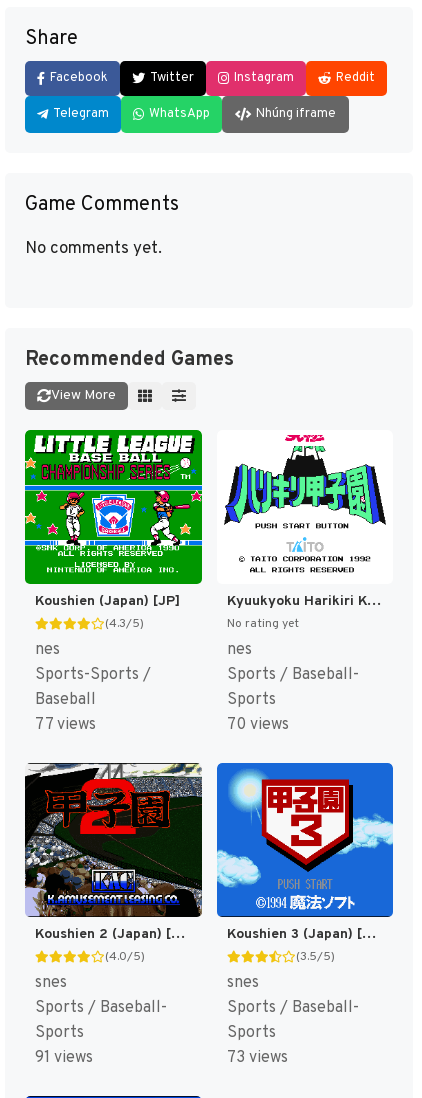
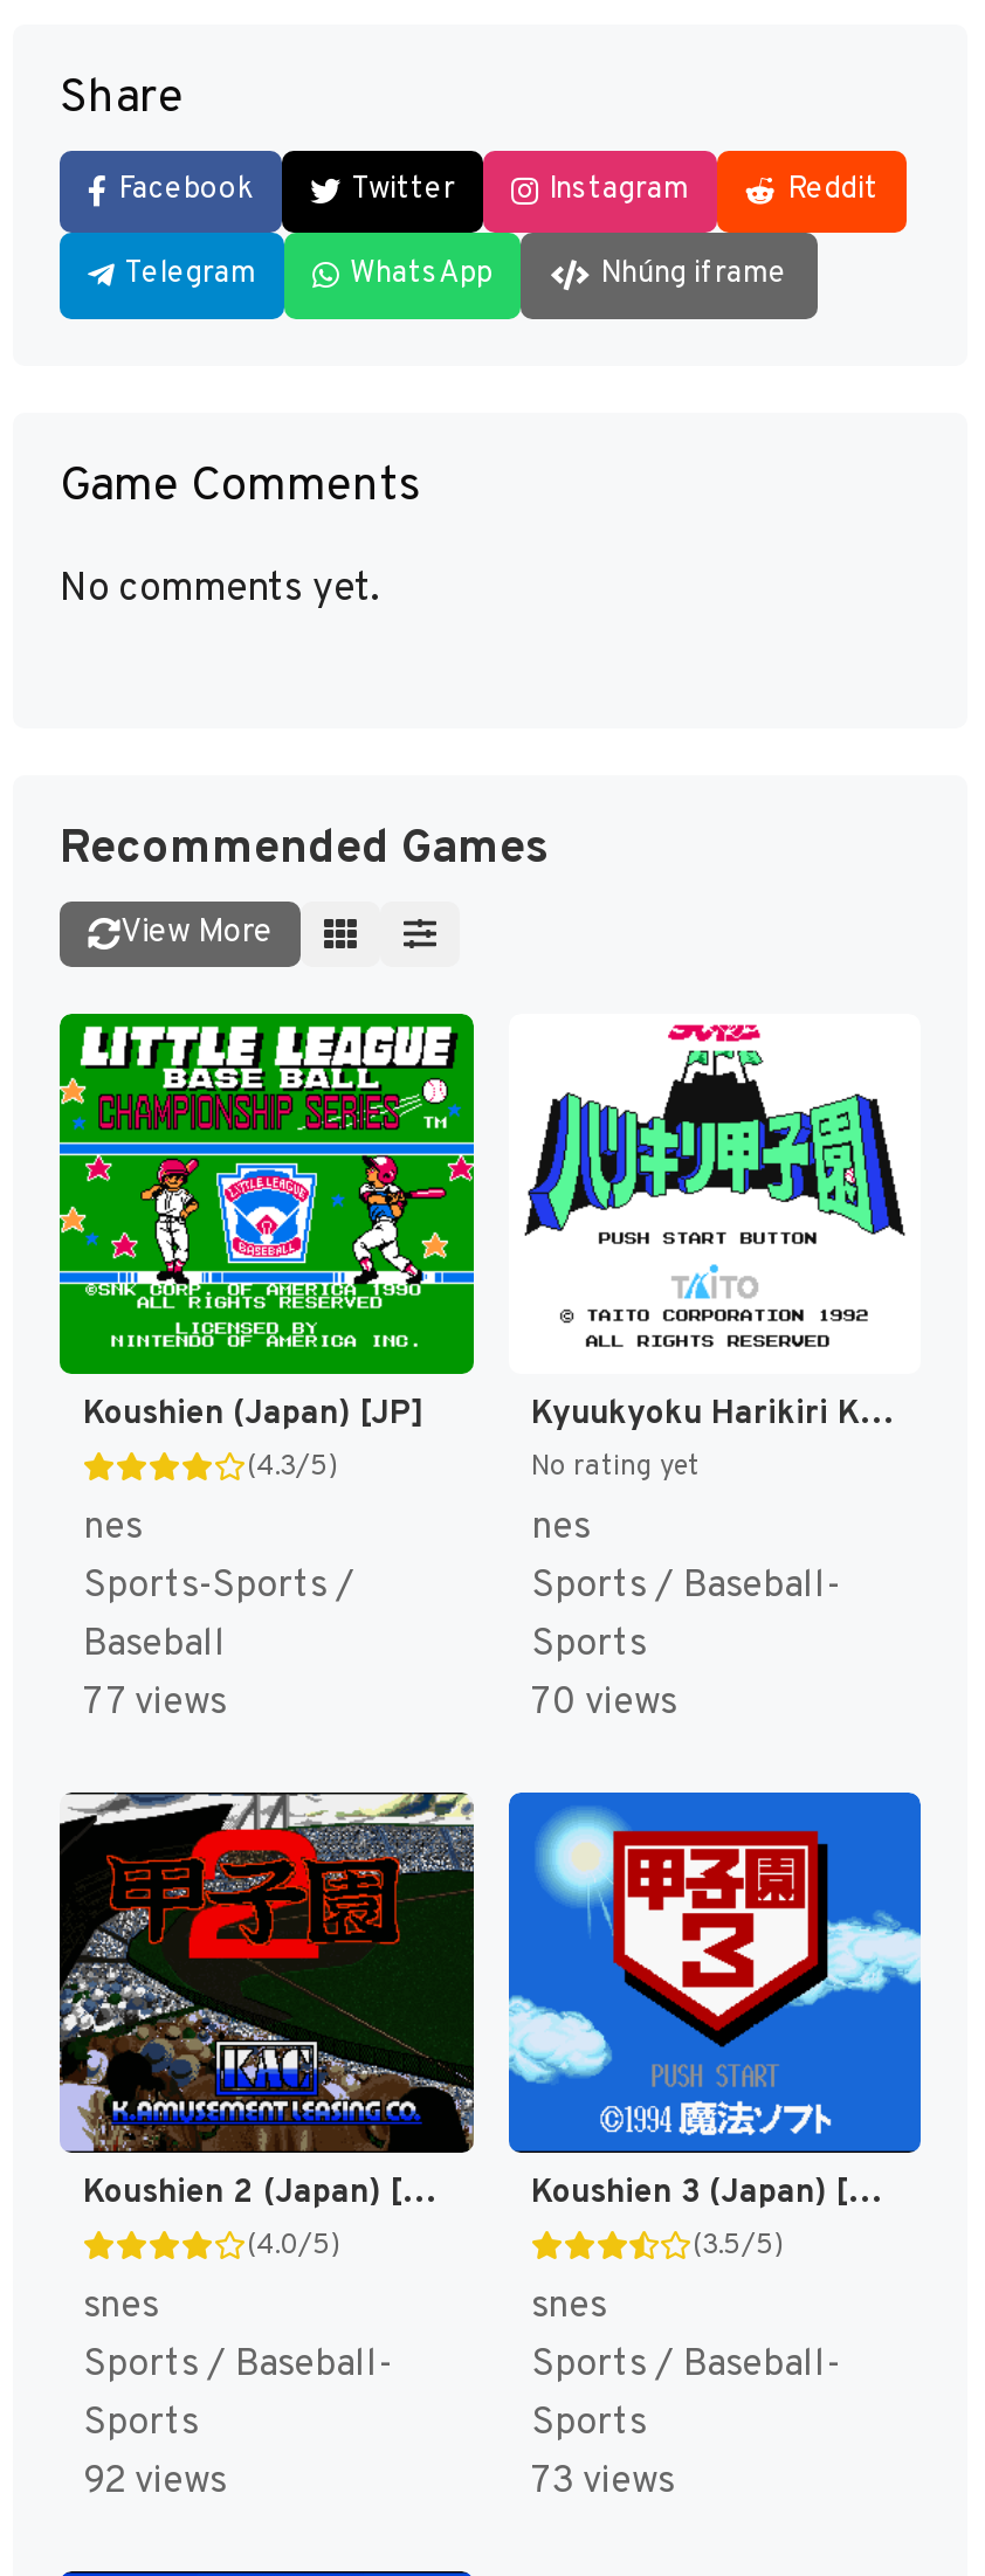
- 91 views
+ 92 views
